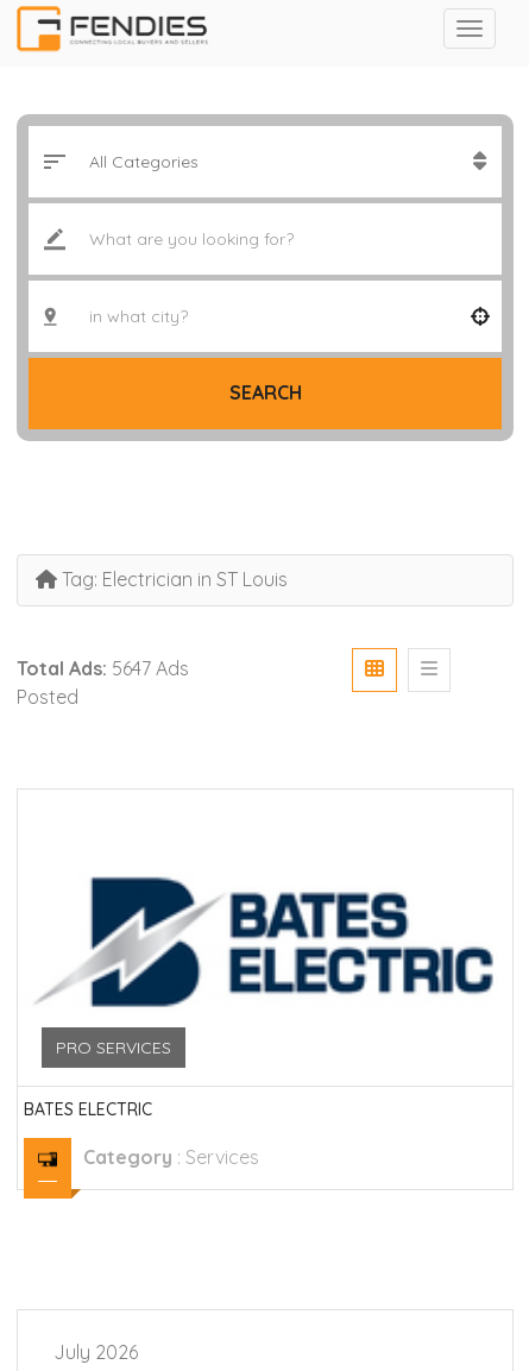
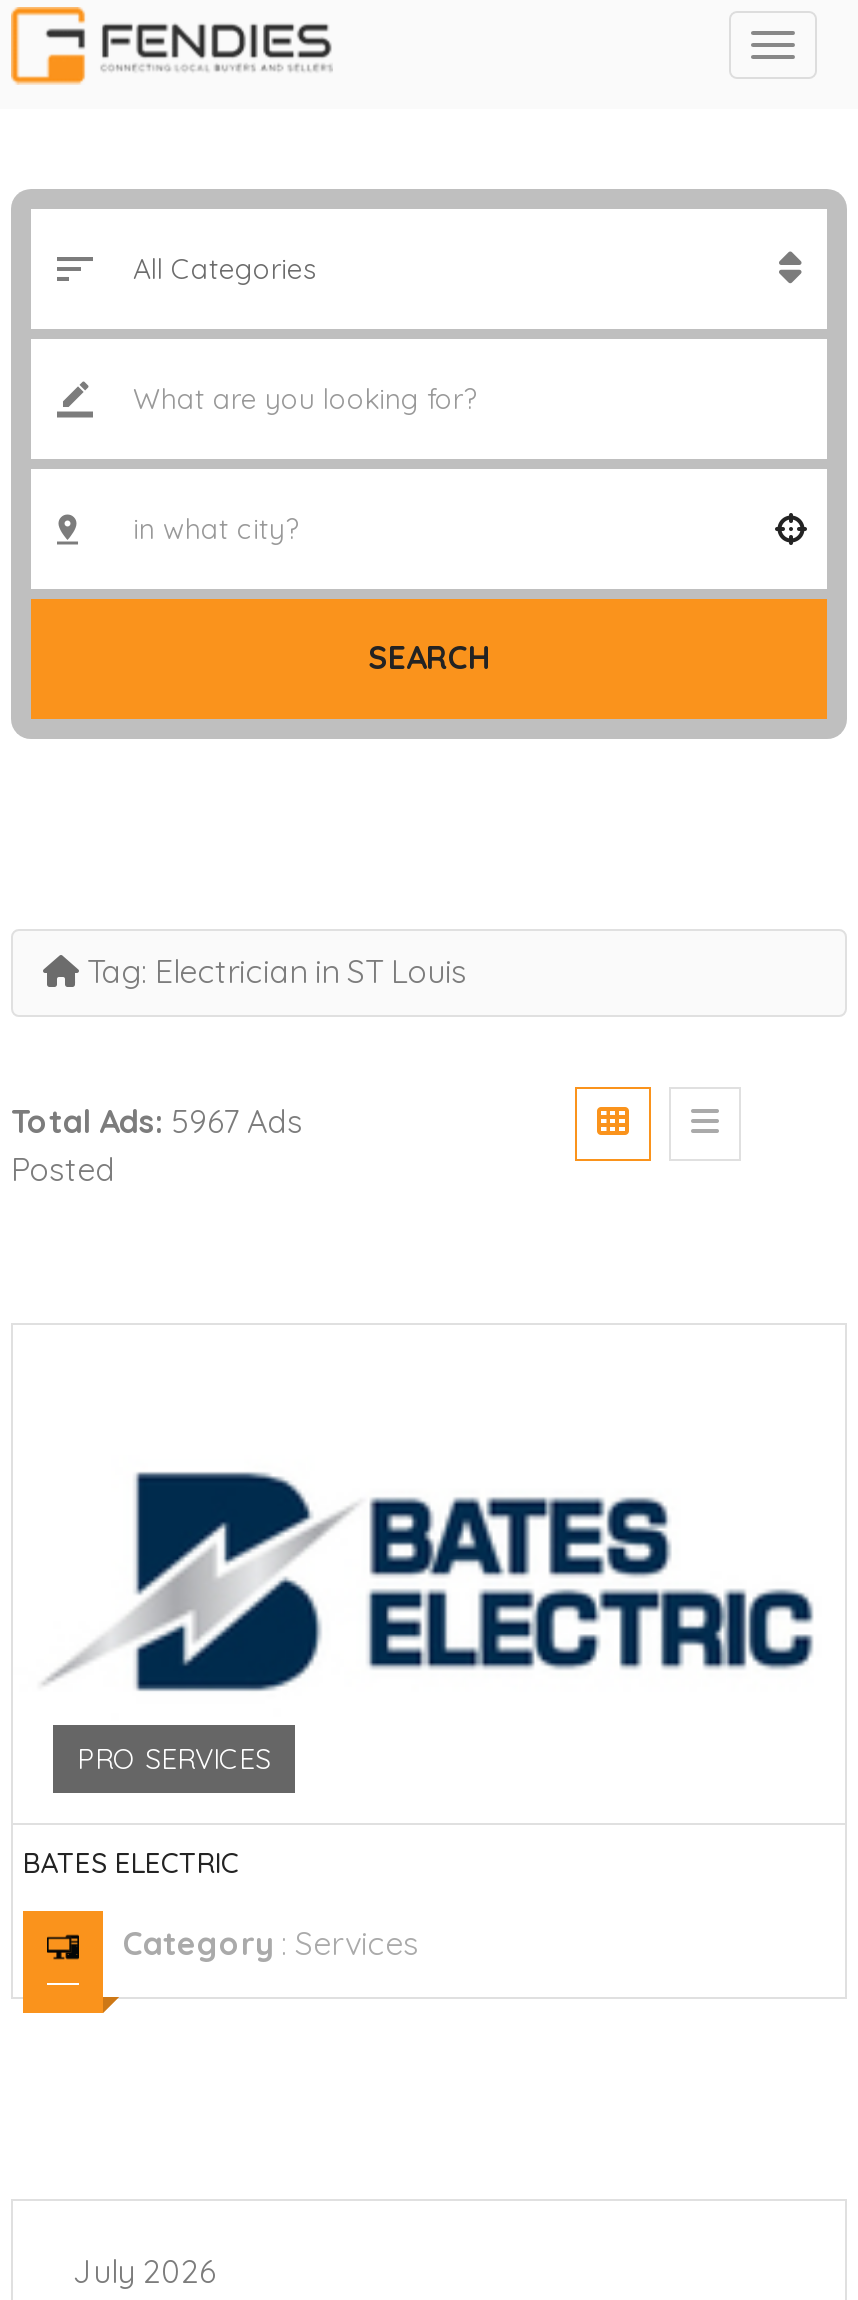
- Total Ads: 5647 Ads
+ Total Ads: 5967 Ads
